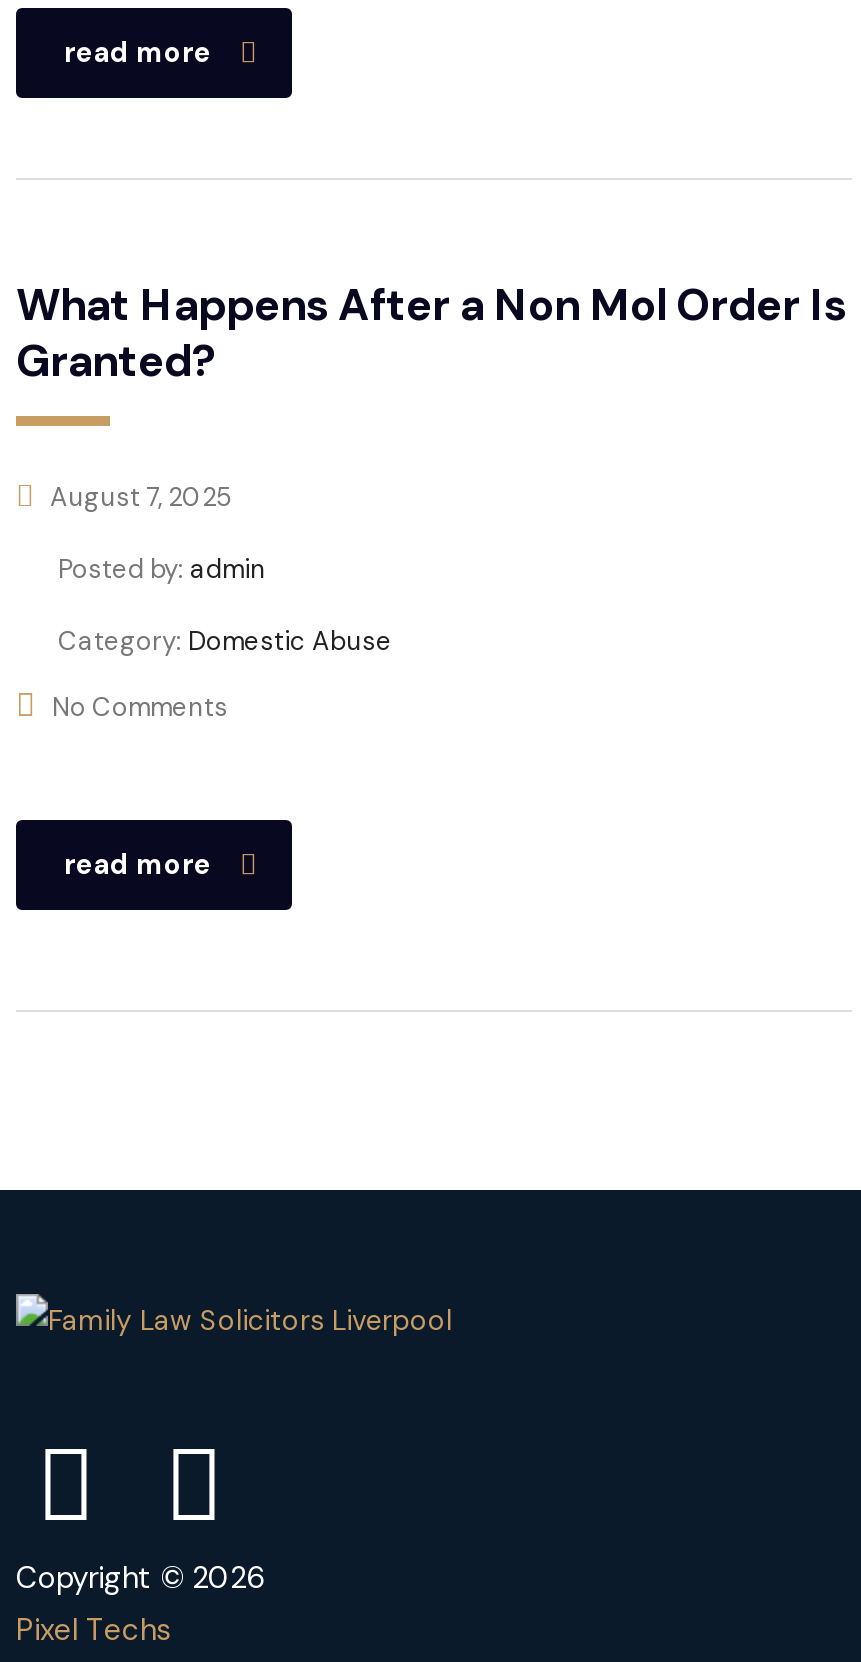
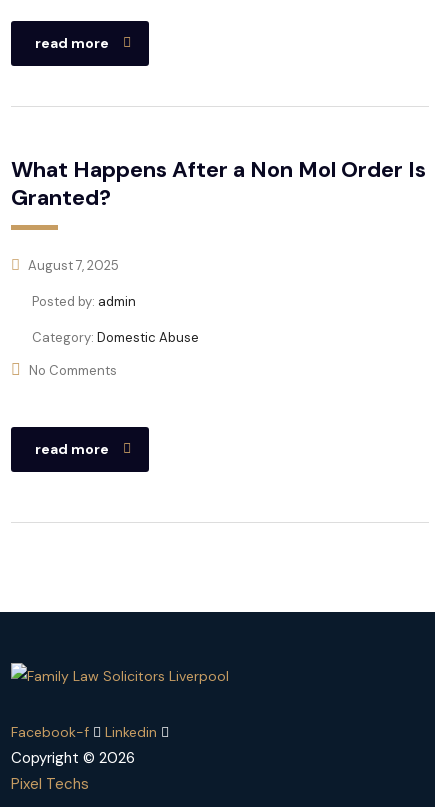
+ Facebook-f
+ Linkedin
